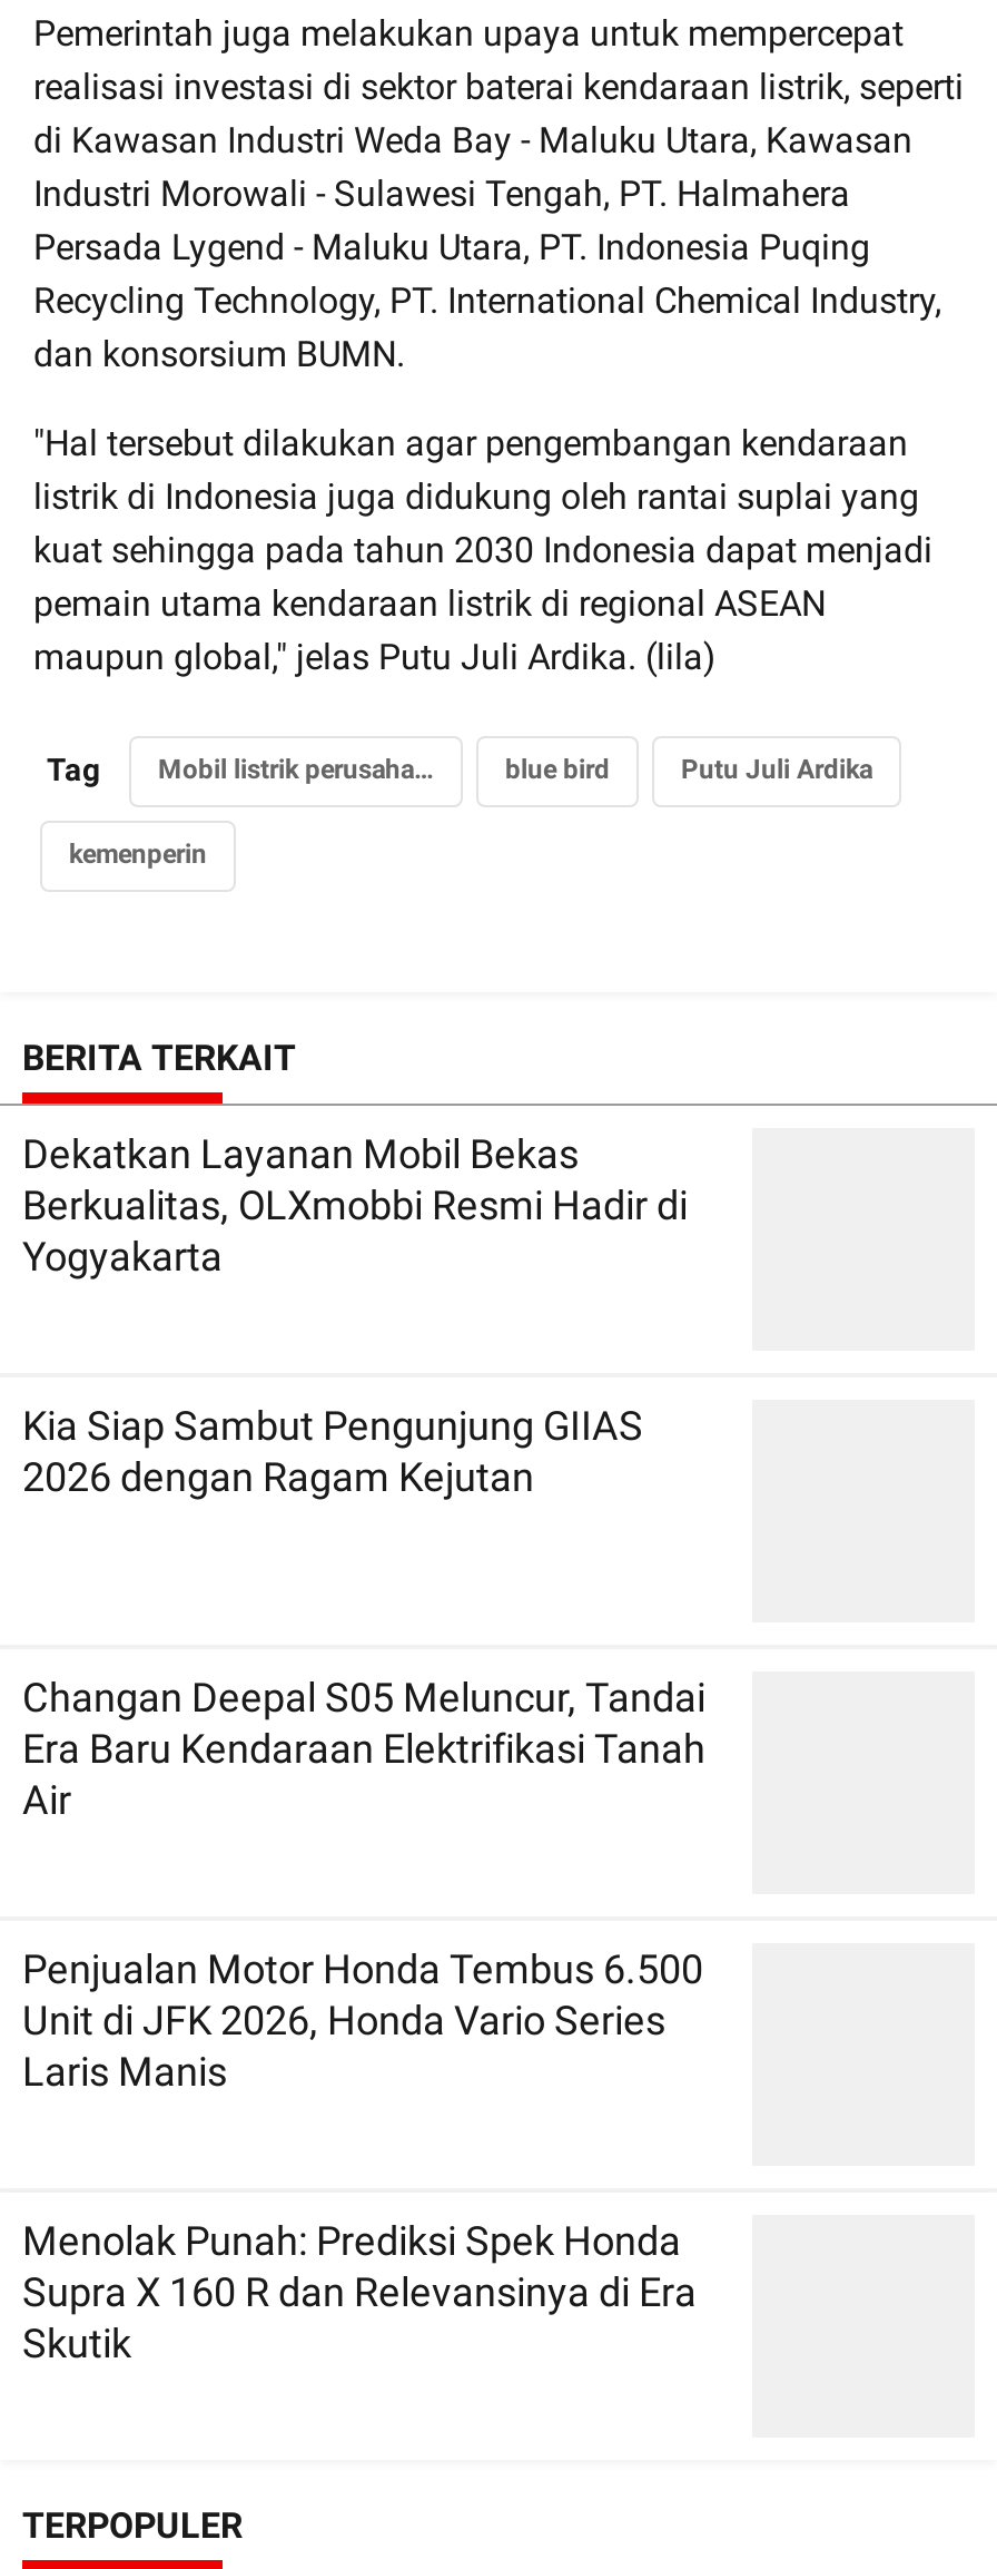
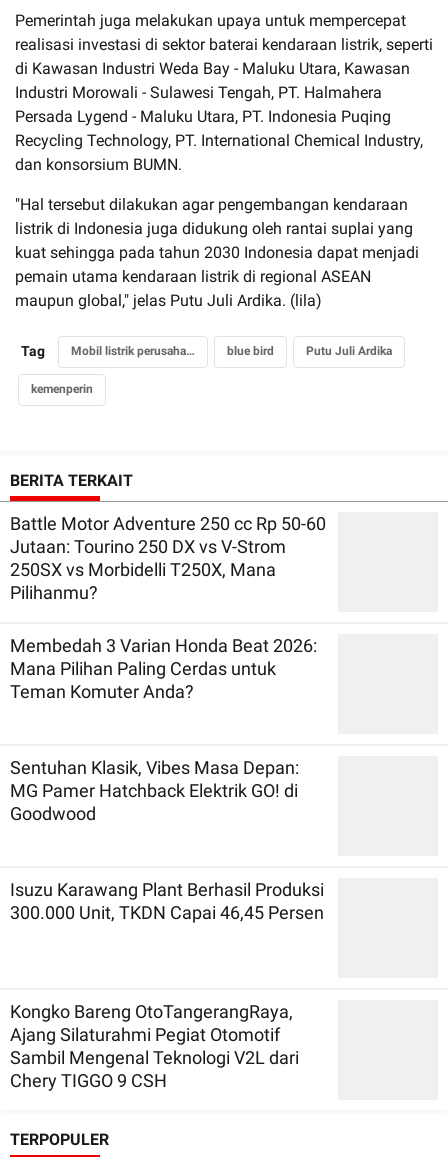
- Dekatkan Layanan Mobil Bekas
- Berkualitas, OLXmobbi Resmi Hadir di
- Yogyakarta
+ Battle Motor Adventure 250 cc Rp 50-60
+ Jutaan: Tourino 250 DX vs V-Strom
+ 250SX vs Morbidelli T250X, Mana
+ Pilihanmu?

- Kia Siap Sambut Pengunjung GIIAS
- 2026 dengan Ragam Kejutan
+ Membedah 3 Varian Honda Beat 2026:
+ Mana Pilihan Paling Cerdas untuk
+ Teman Komuter Anda?

- Changan Deepal S05 Meluncur, Tandai
- Era Baru Kendaraan Elektrifikasi Tanah
- Air
+ Sentuhan Klasik, Vibes Masa Depan:
+ MG Pamer Hatchback Elektrik GO! di
+ Goodwood

- Penjualan Motor Honda Tembus 6.500
- Unit di JFK 2026, Honda Vario Series
- Laris Manis
+ Isuzu Karawang Plant Berhasil Produksi
+ 300.000 Unit, TKDN Capai 46,45 Persen

- Menolak Punah: Prediksi Spek Honda
- Supra X 160 R dan Relevansinya di Era
- Skutik
+ Kongko Bareng OtoTangerangRaya,
+ Ajang Silaturahmi Pegiat Otomotif
+ Sambil Mengenal Teknologi V2L dari
+ Chery TIGGO 9 CSH
